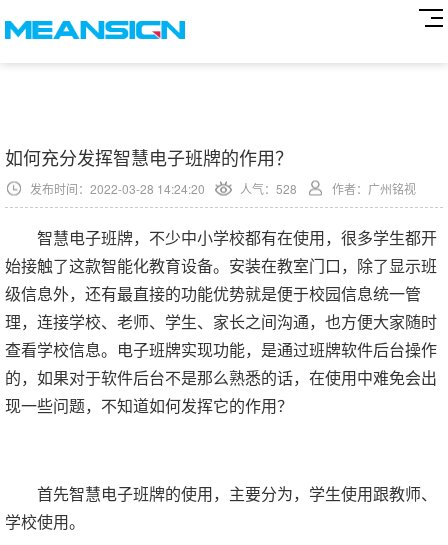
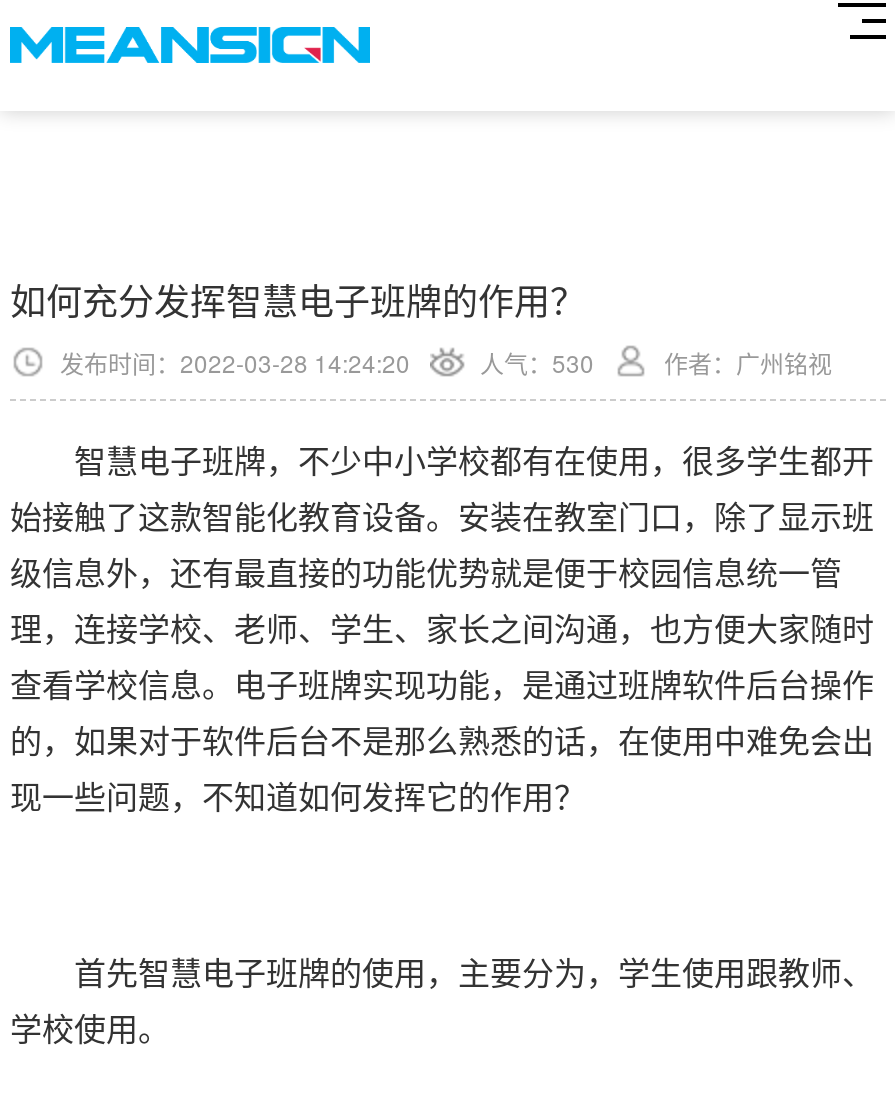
- 人气：528
+ 人气：530
